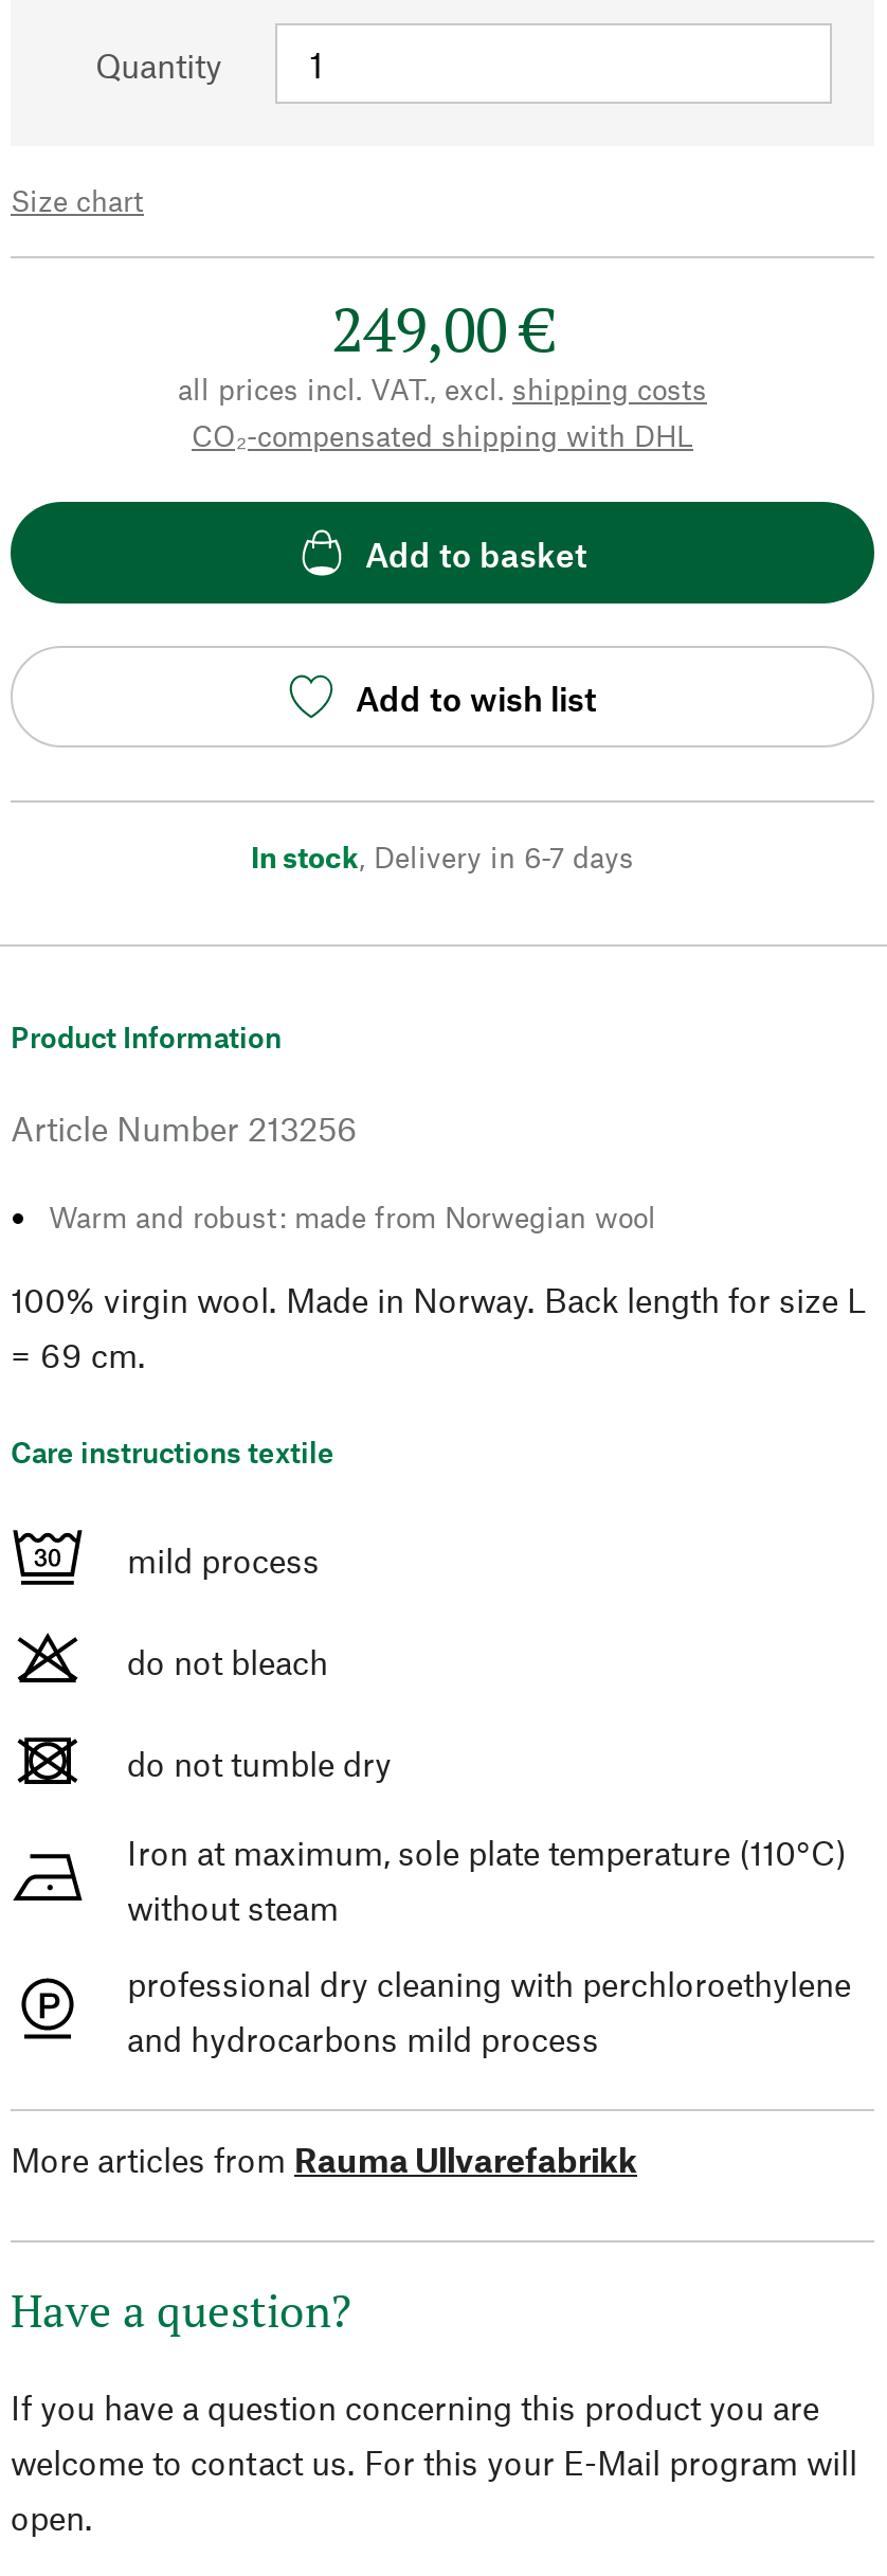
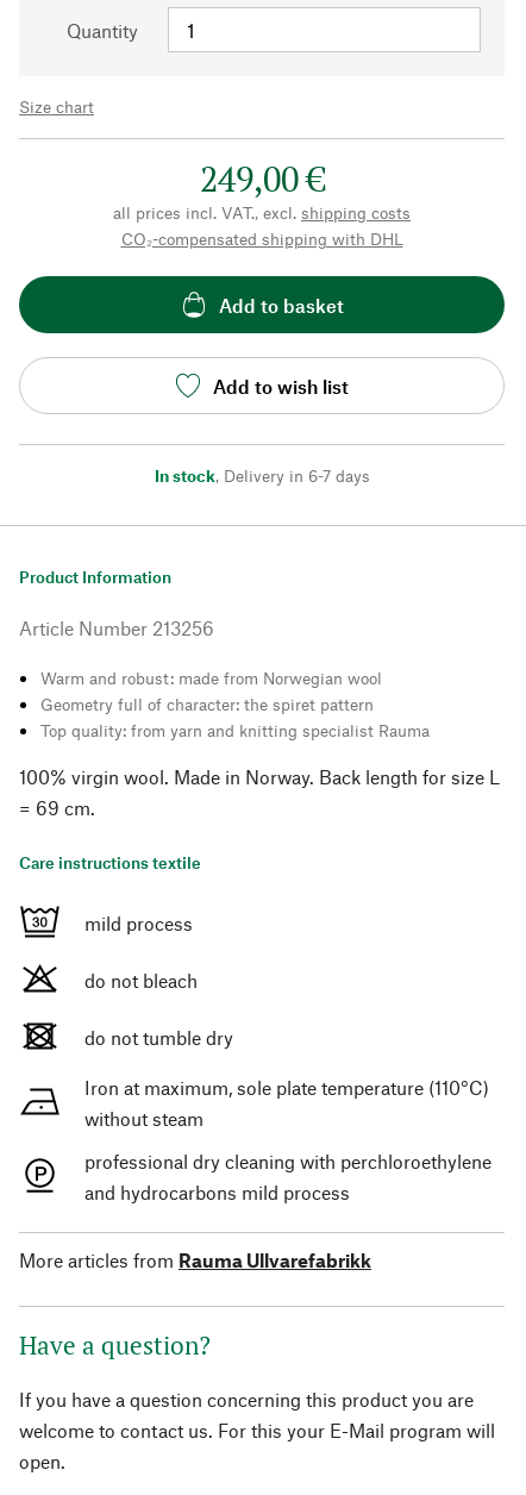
+ Geometry full of character: the spiret pattern
+ Top quality: from yarn and knitting specialist Rauma
